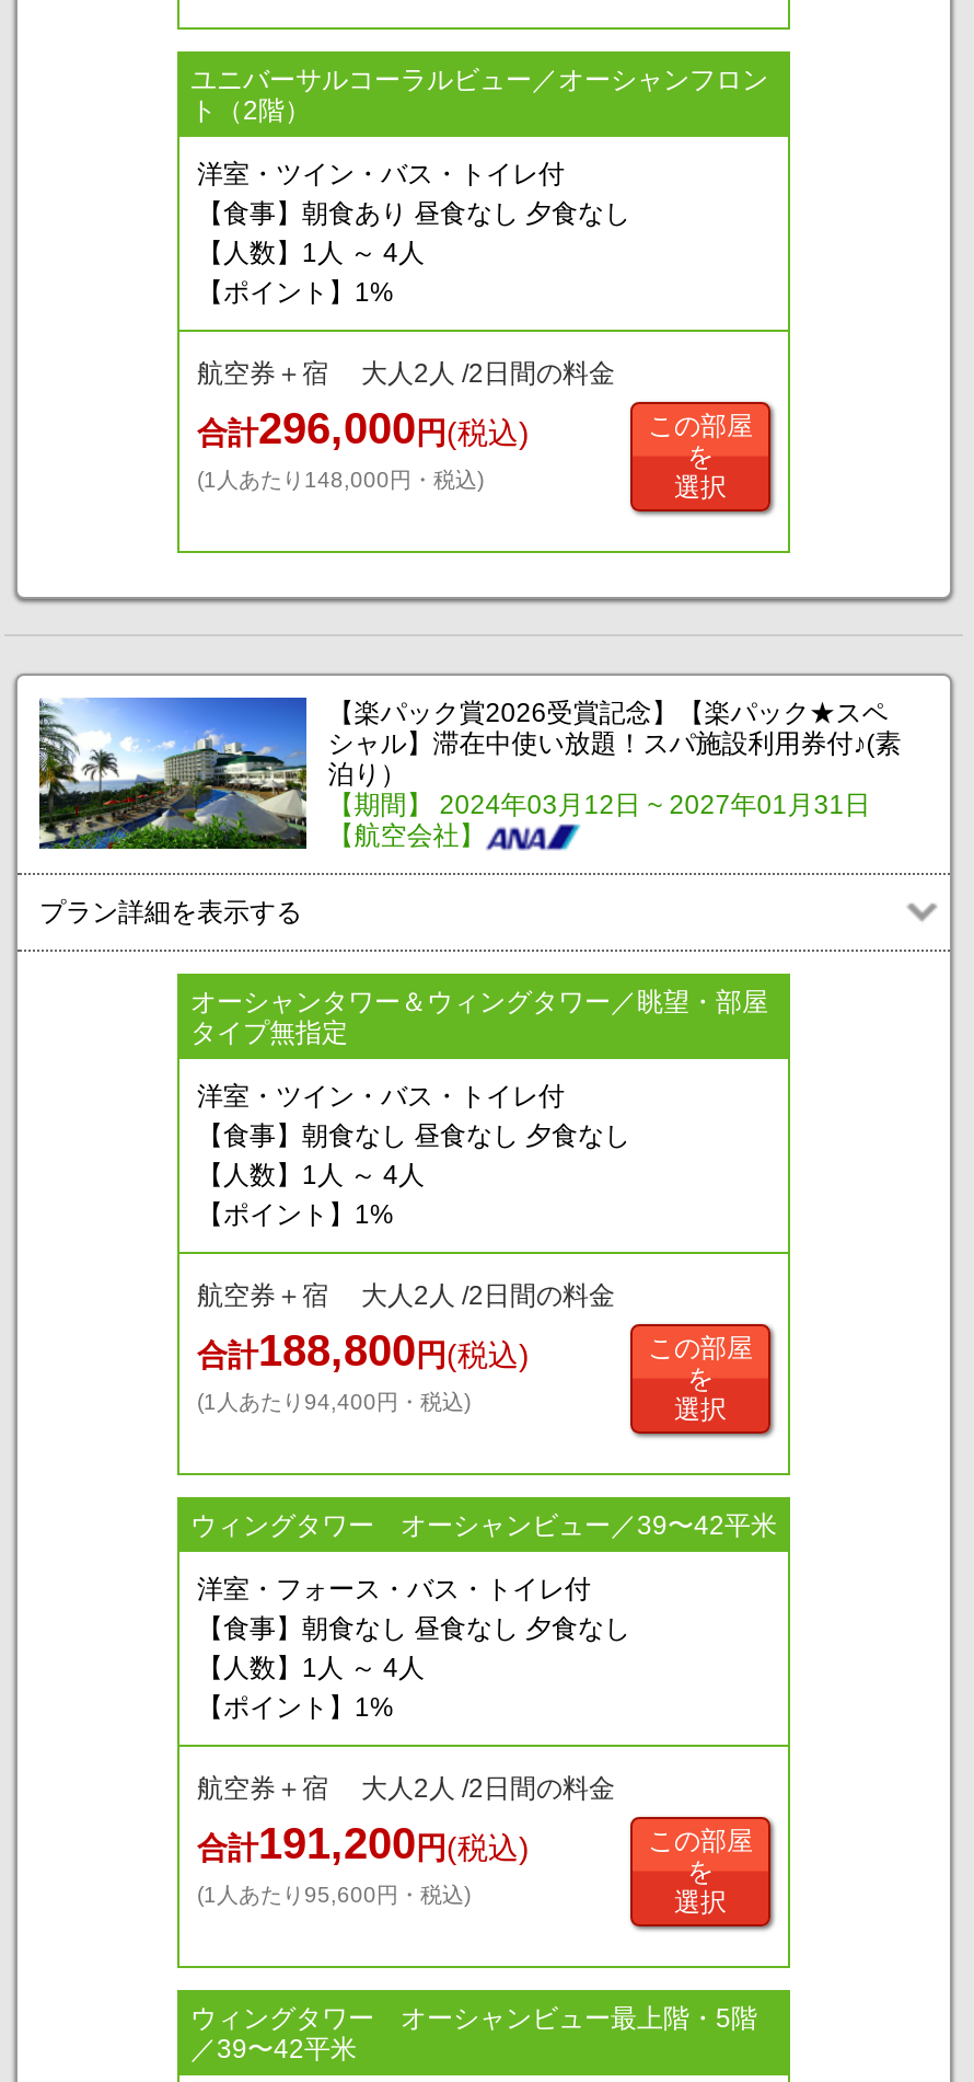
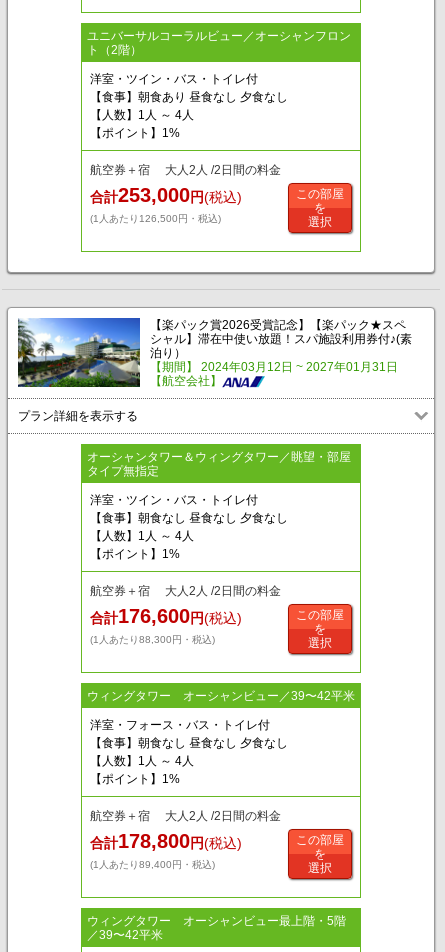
- 合計296,000円(税込)
+ 合計253,000円(税込)

- (1人あたり148,000円・税込)
+ (1人あたり126,500円・税込)

- 合計188,800円(税込)
+ 合計176,600円(税込)

- (1人あたり94,400円・税込)
+ (1人あたり88,300円・税込)

- 合計191,200円(税込)
+ 合計178,800円(税込)

- (1人あたり95,600円・税込)
+ (1人あたり89,400円・税込)
